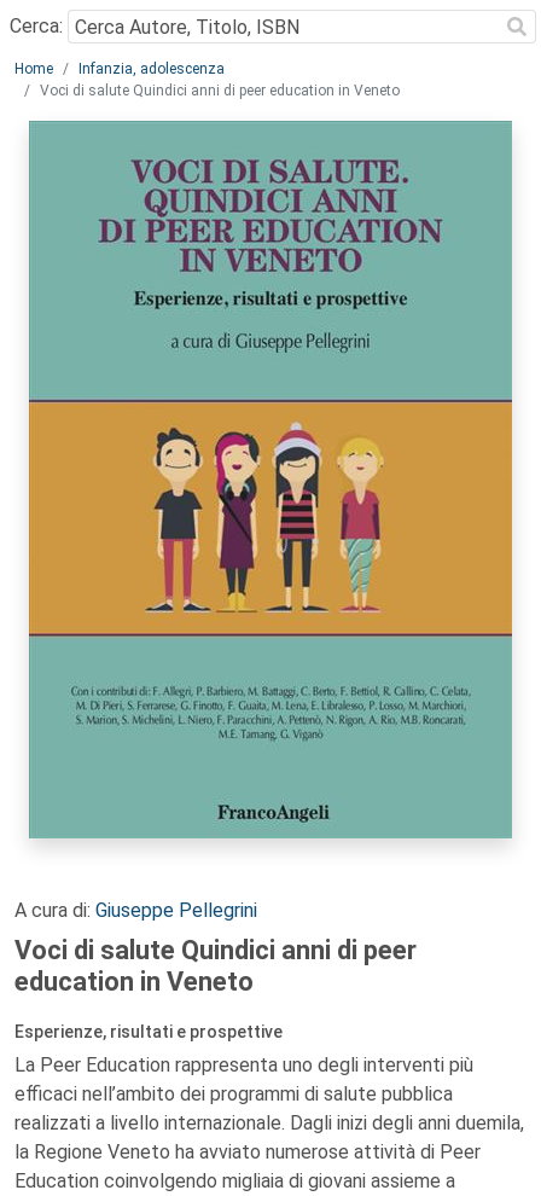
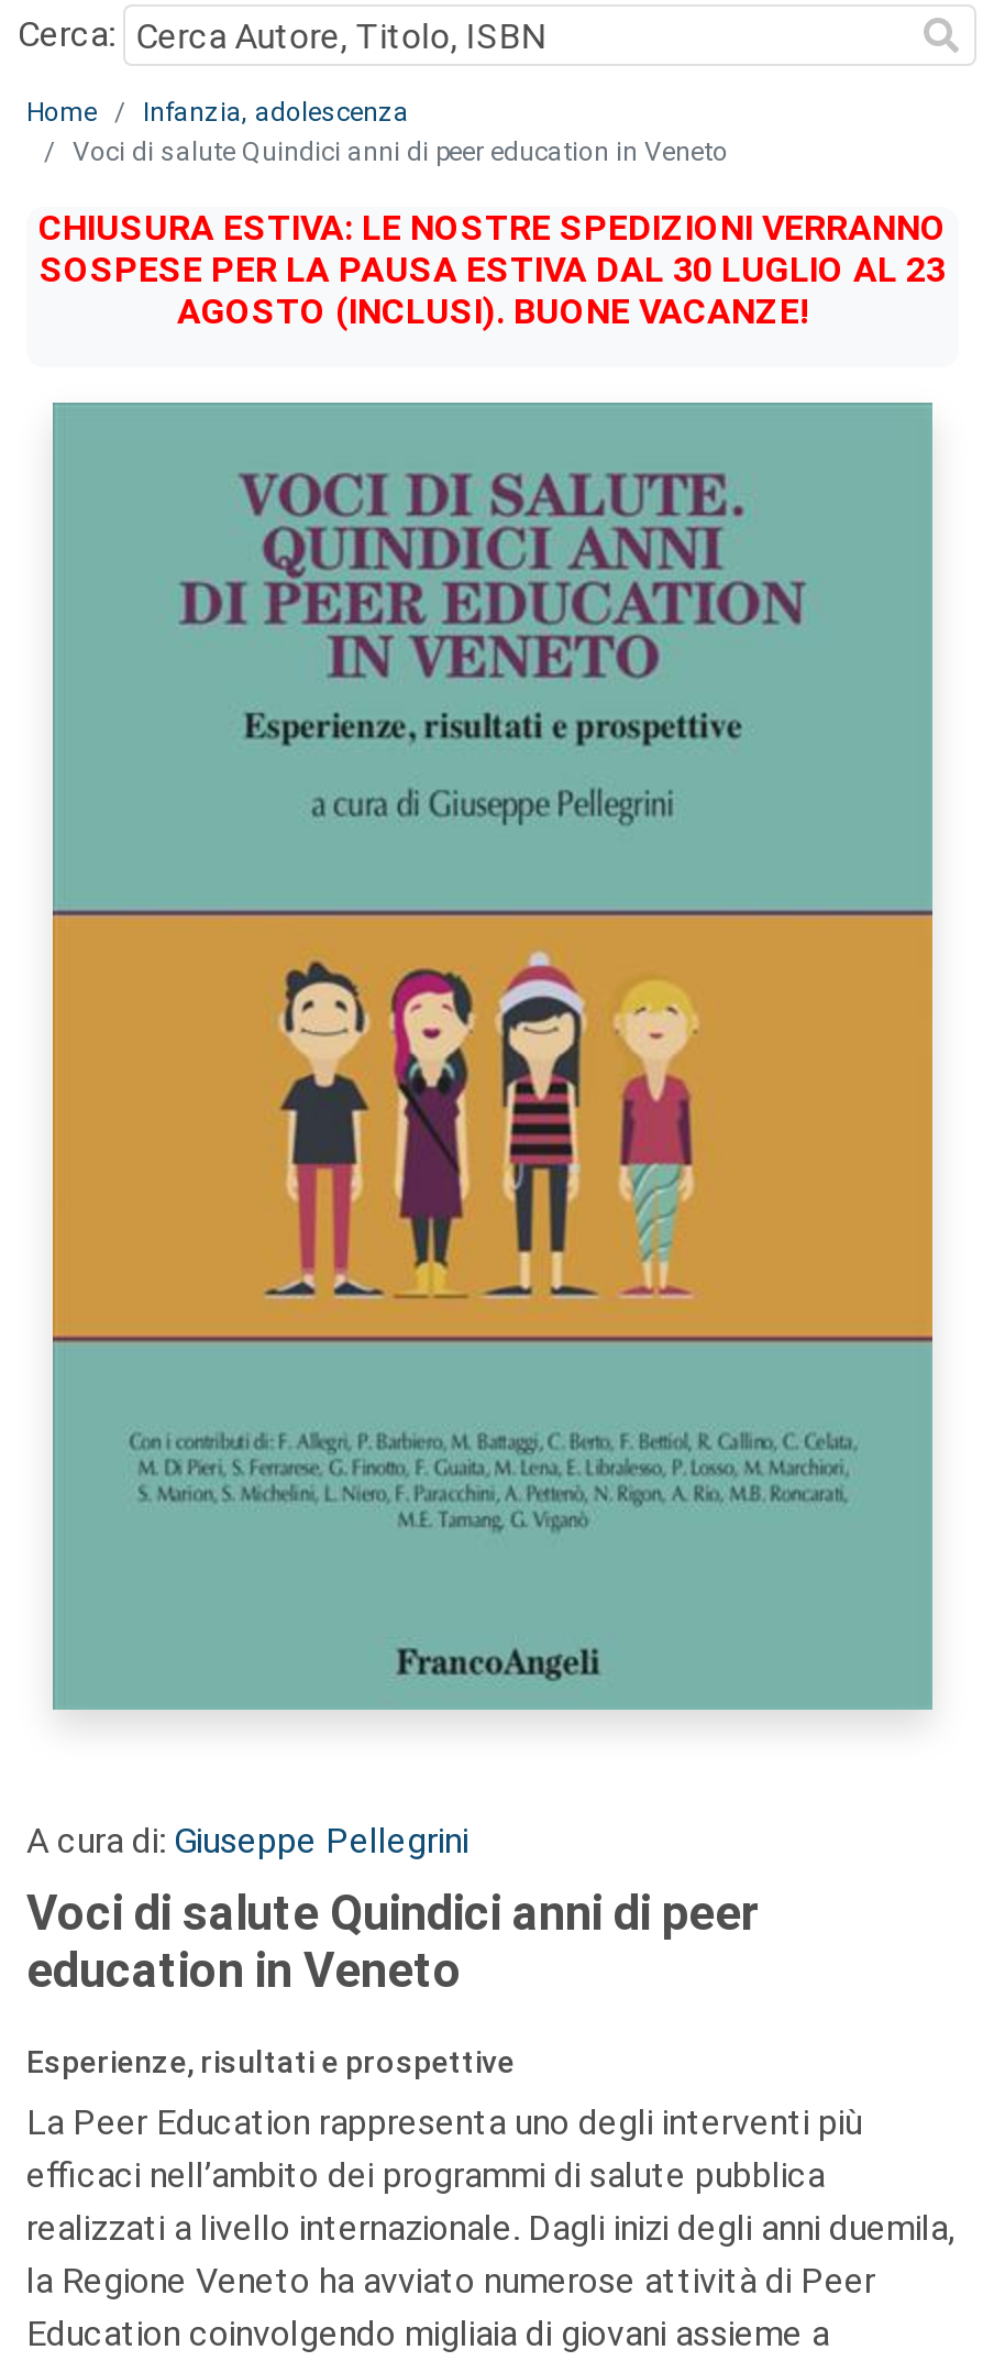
+ CHIUSURA ESTIVA: LE NOSTRE SPEDIZIONI VERRANNO
+ SOSPESE PER LA PAUSA ESTIVA DAL 30 LUGLIO AL 23
+ AGOSTO (INCLUSI). BUONE VACANZE!
